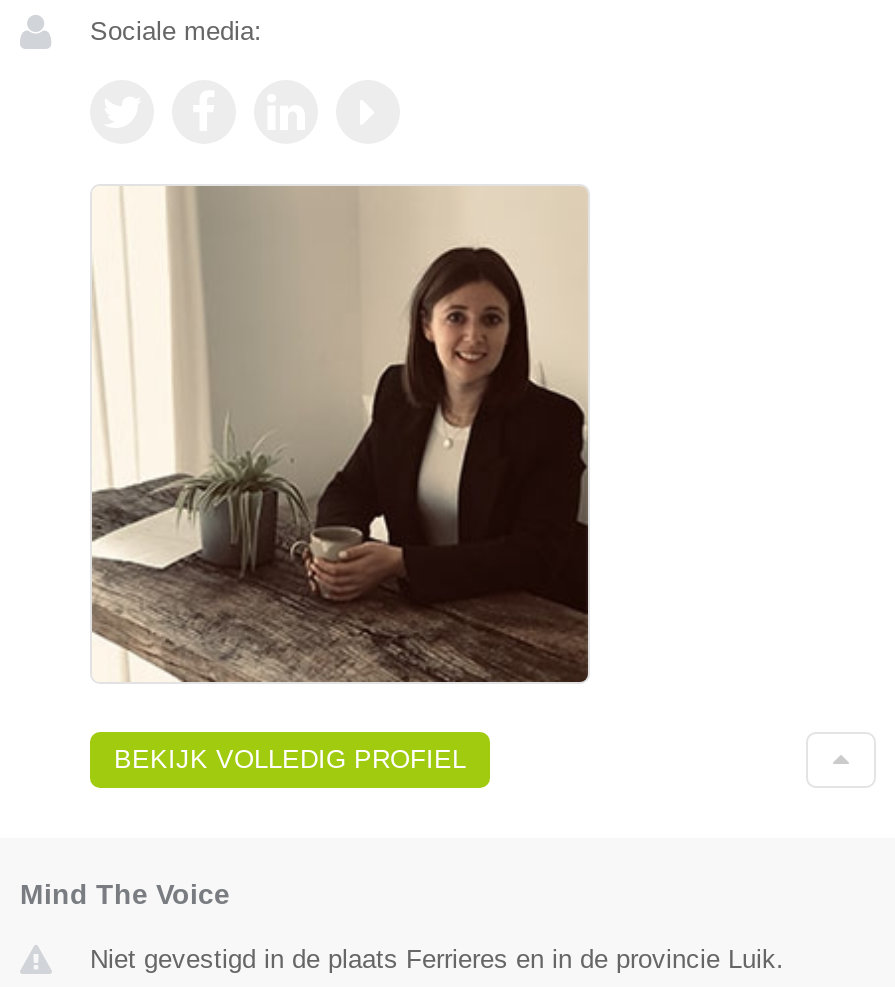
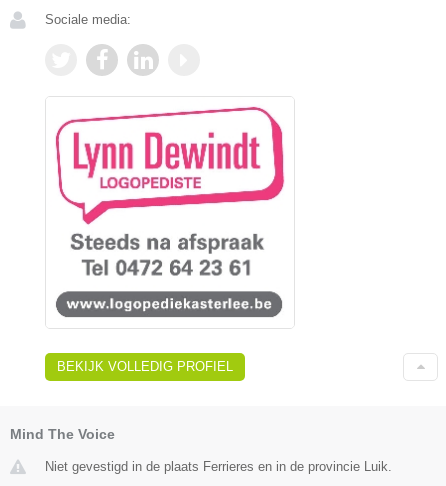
- [image]
+ [image]
